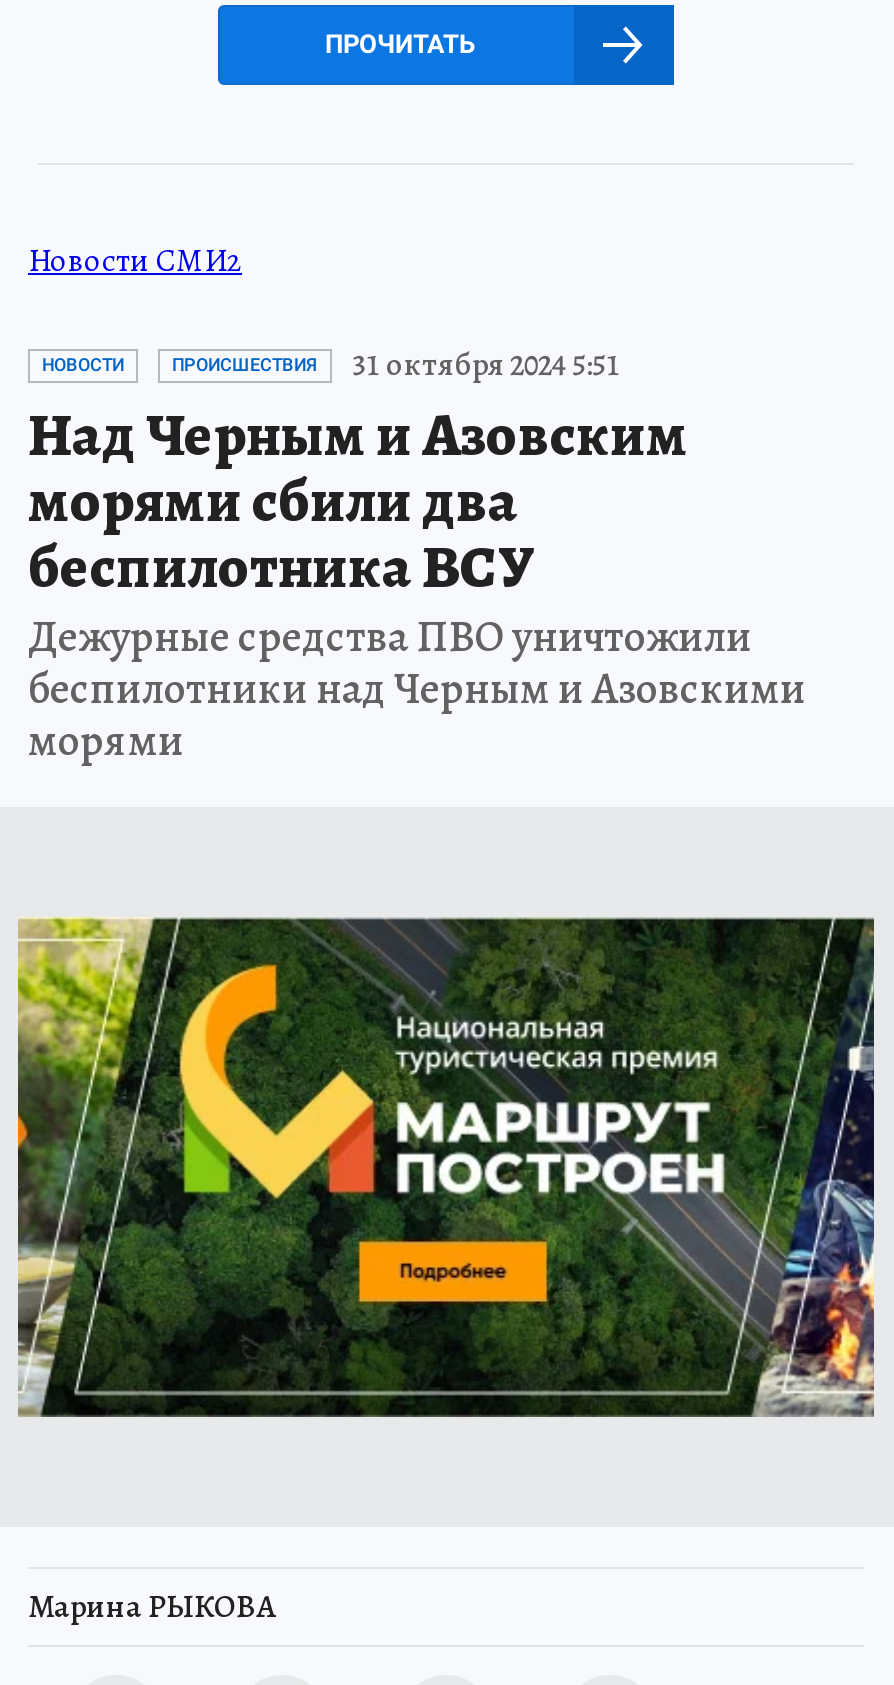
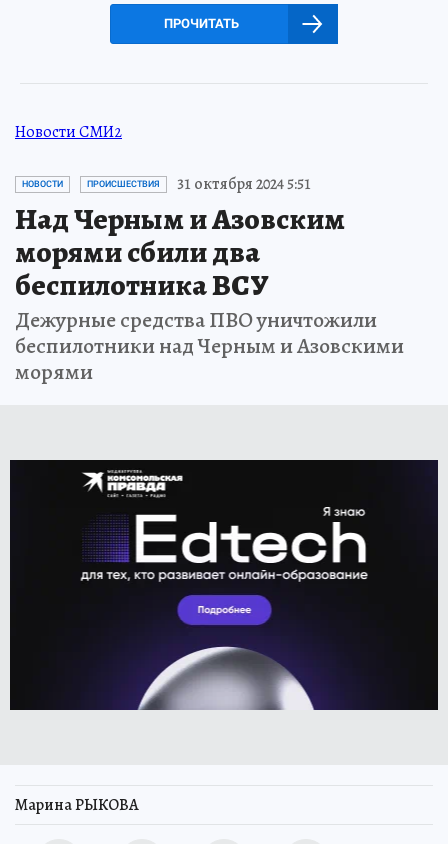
- [image]
+ [image]
